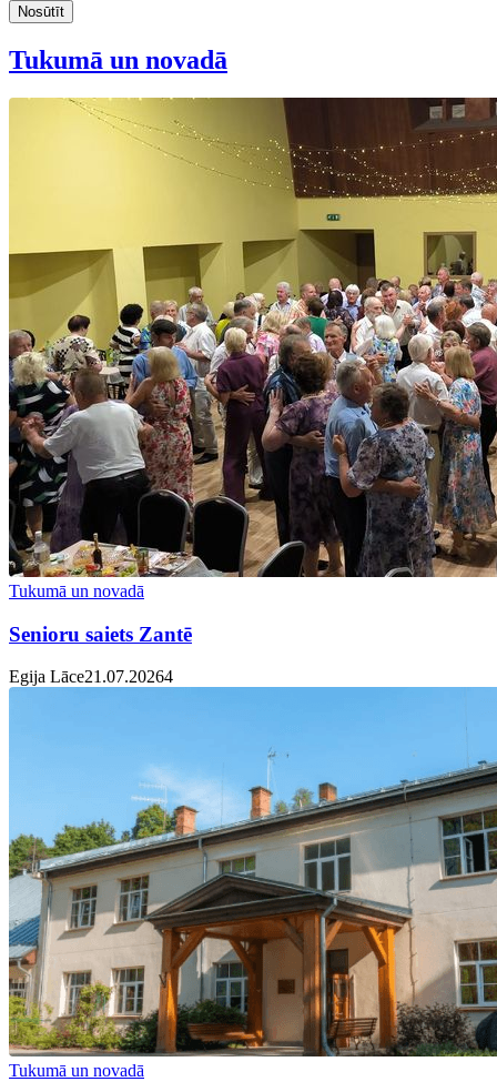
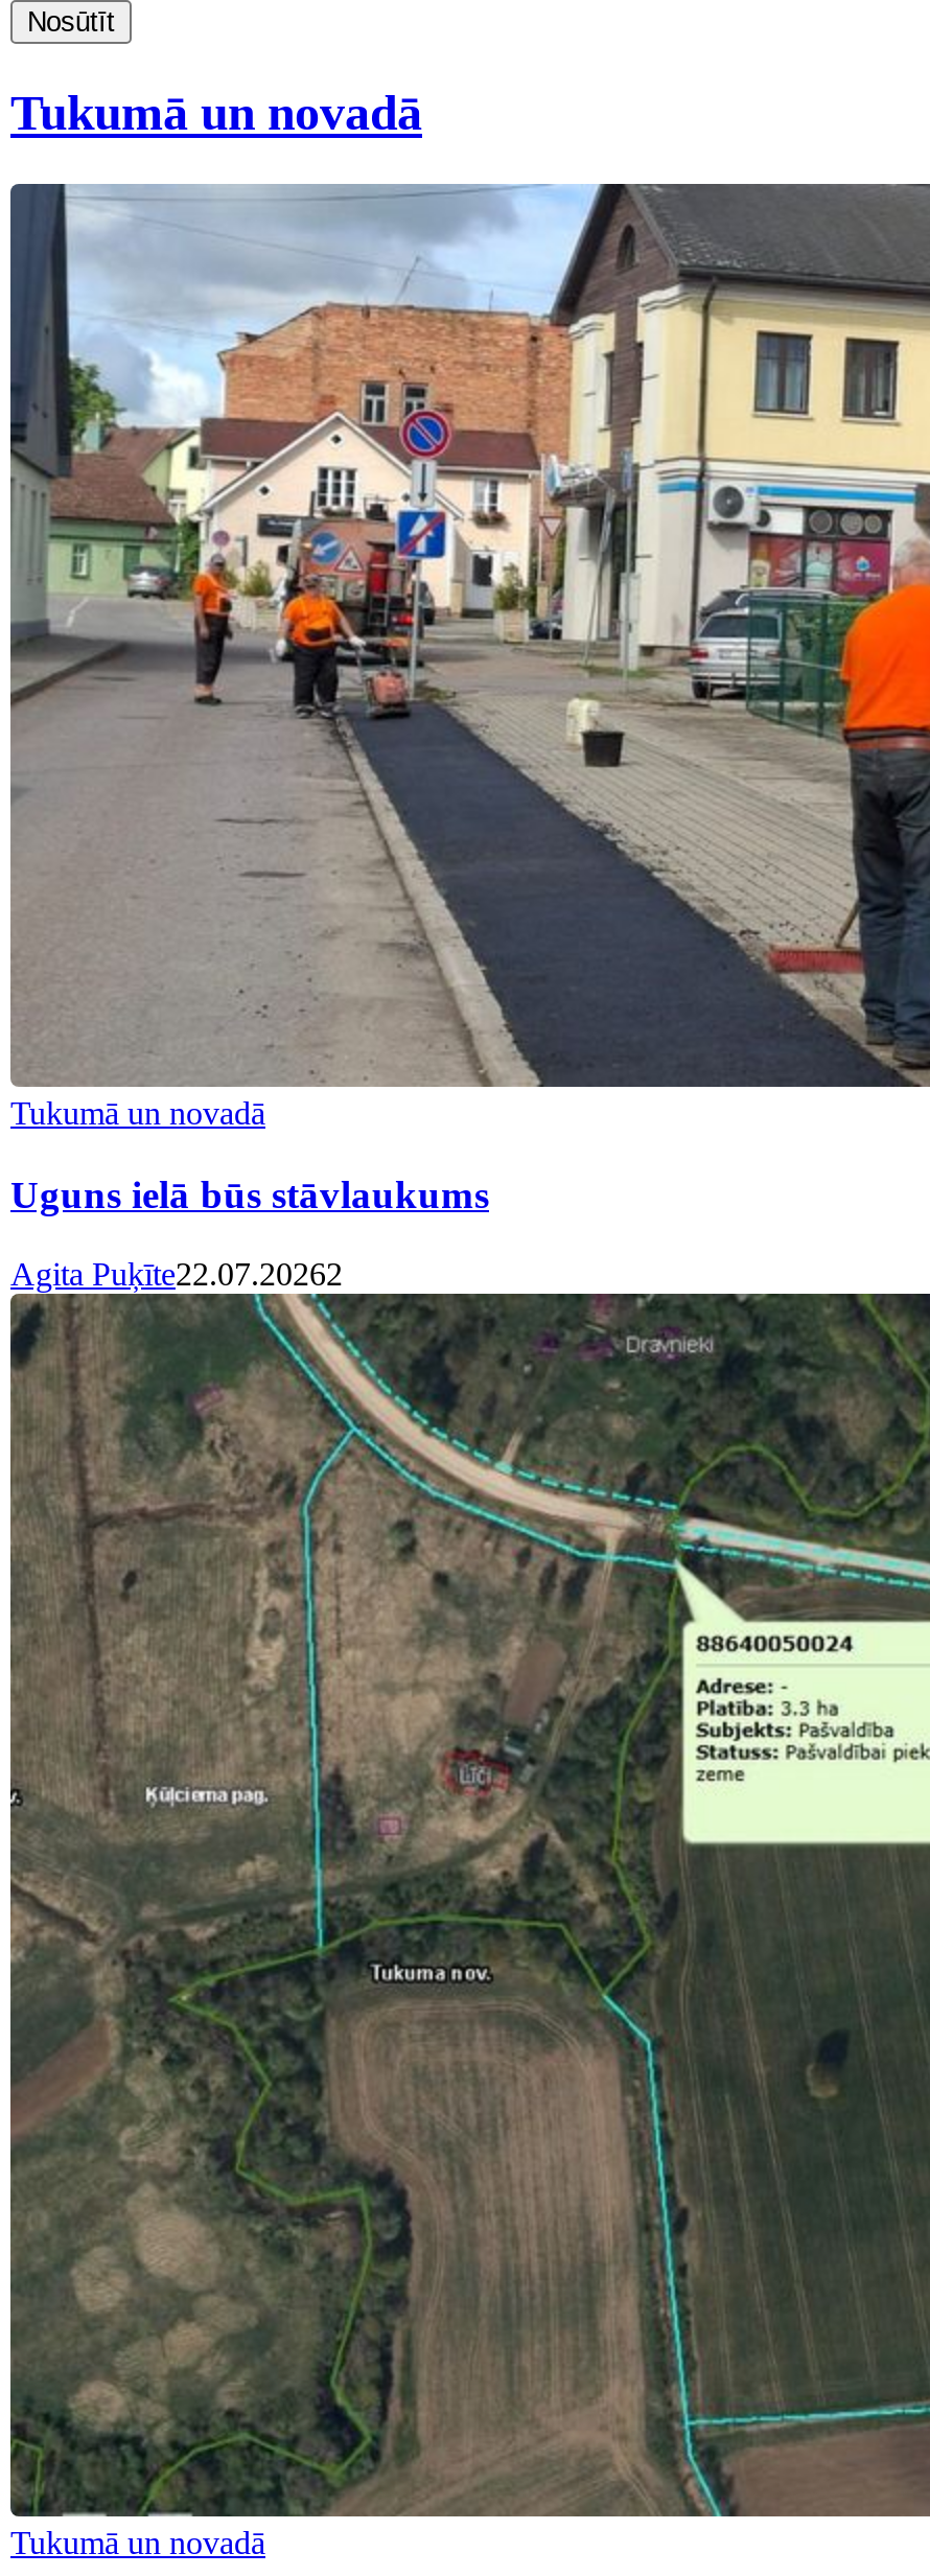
- [image]
- Senioru saiets Zantē
+ [image]
+ Uguns ielā būs stāvlaukums

- [image]
- Egija Lāce21.07.20264
+ [image]
+ Agita Puķīte22.07.20262
